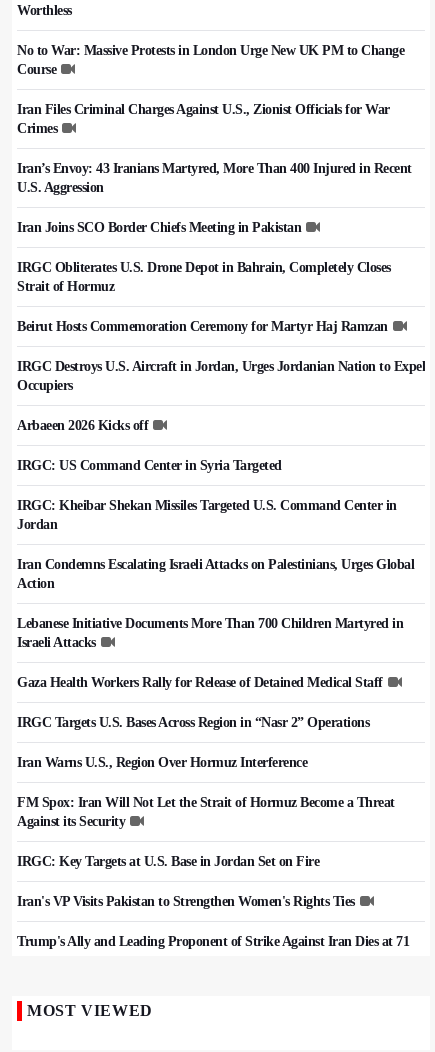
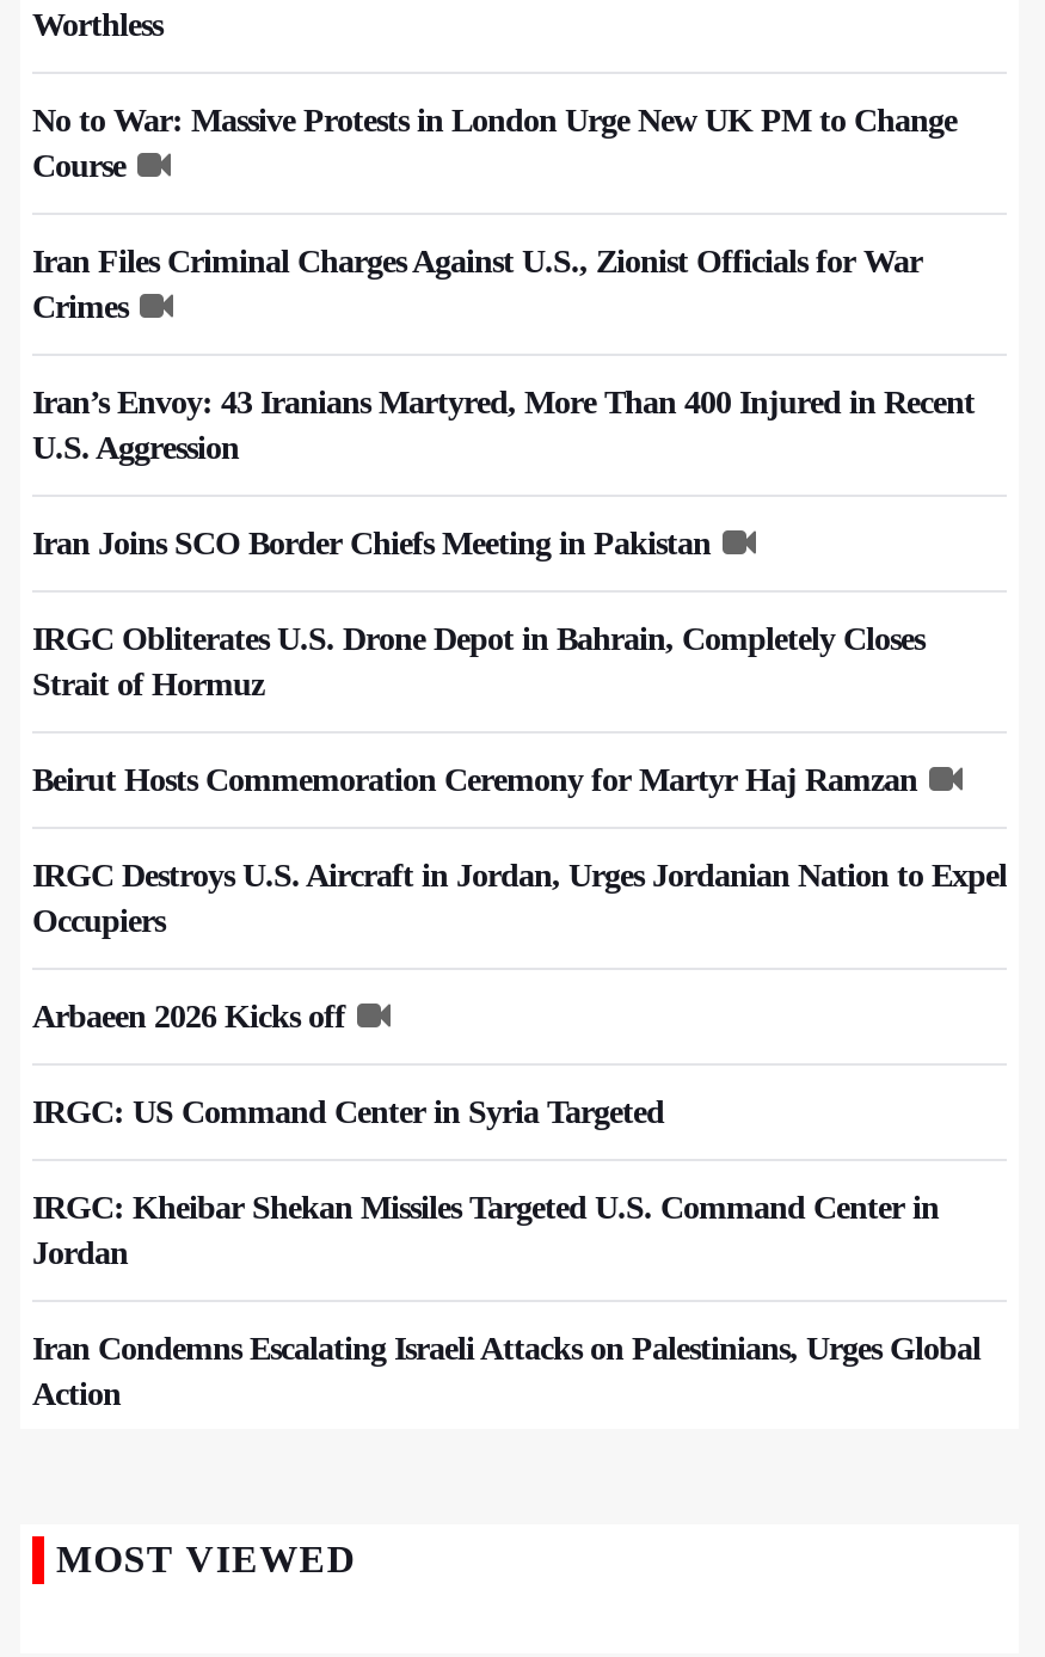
- Lebanese Initiative Documents More Than 700 Children Martyred in
- Israeli Attacks
- Gaza Health Workers Rally for Release of Detained Medical Staff
- IRGC Targets U.S. Bases Across Region in “Nasr 2” Operations
- Iran Warns U.S., Region Over Hormuz Interference
- FM Spox: Iran Will Not Let the Strait of Hormuz Become a Threat
- Against its Security
- IRGC: Key Targets at U.S. Base in Jordan Set on Fire
- Iran's VP Visits Pakistan to Strengthen Women's Rights Ties
- Trump's Ally and Leading Proponent of Strike Against Iran Dies at 71
